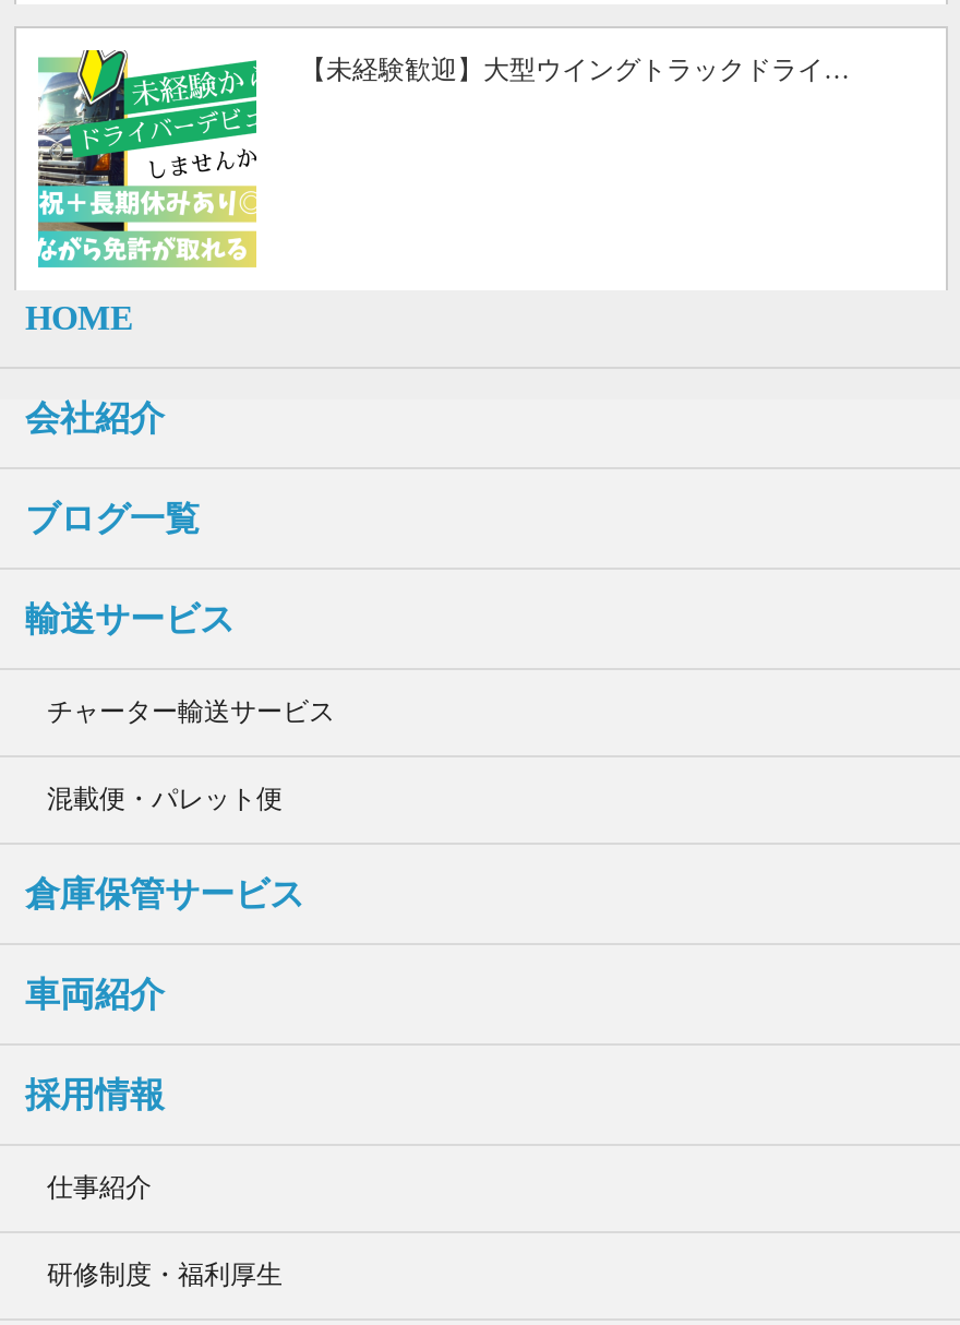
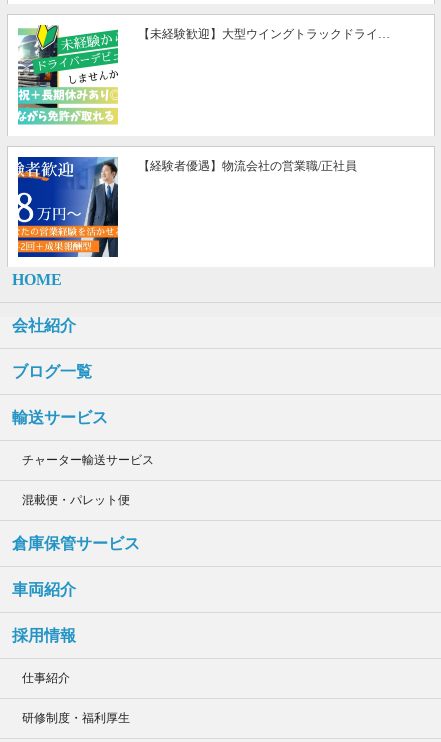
+ [image]
+ 【経験者優遇】物流会社の営業職/正社員
